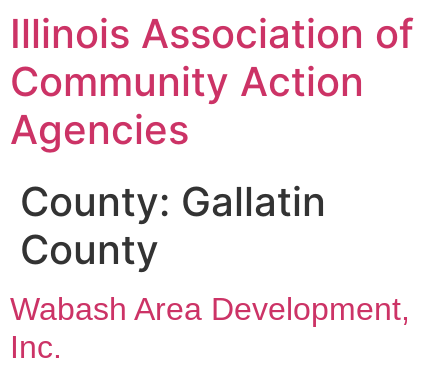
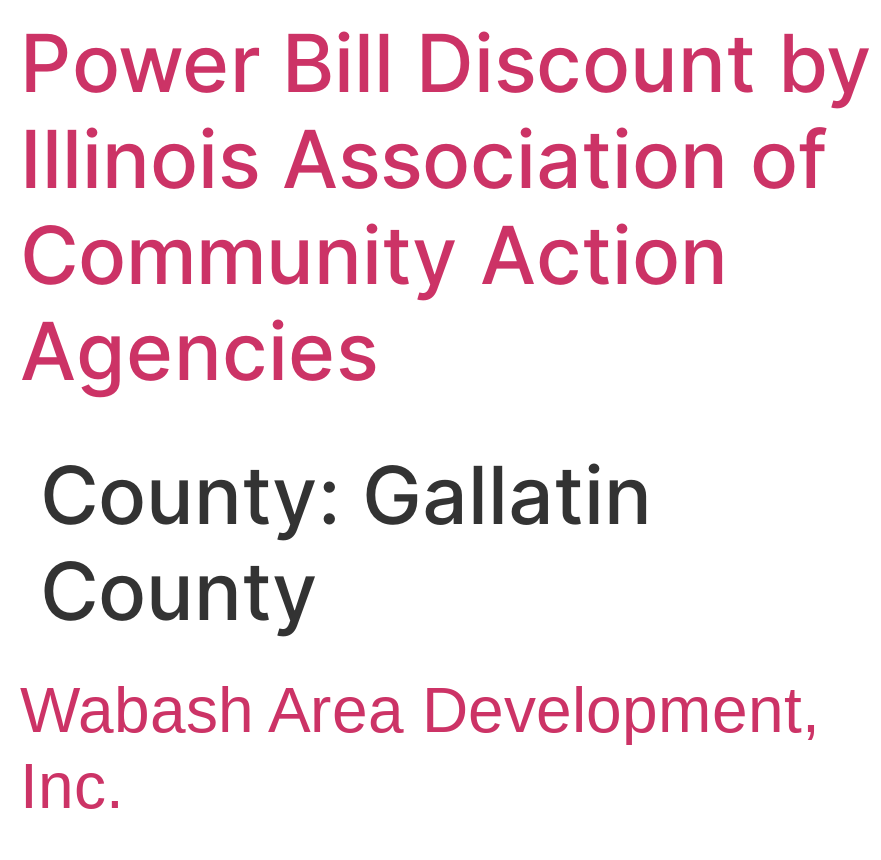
+ Power Bill Discount by
